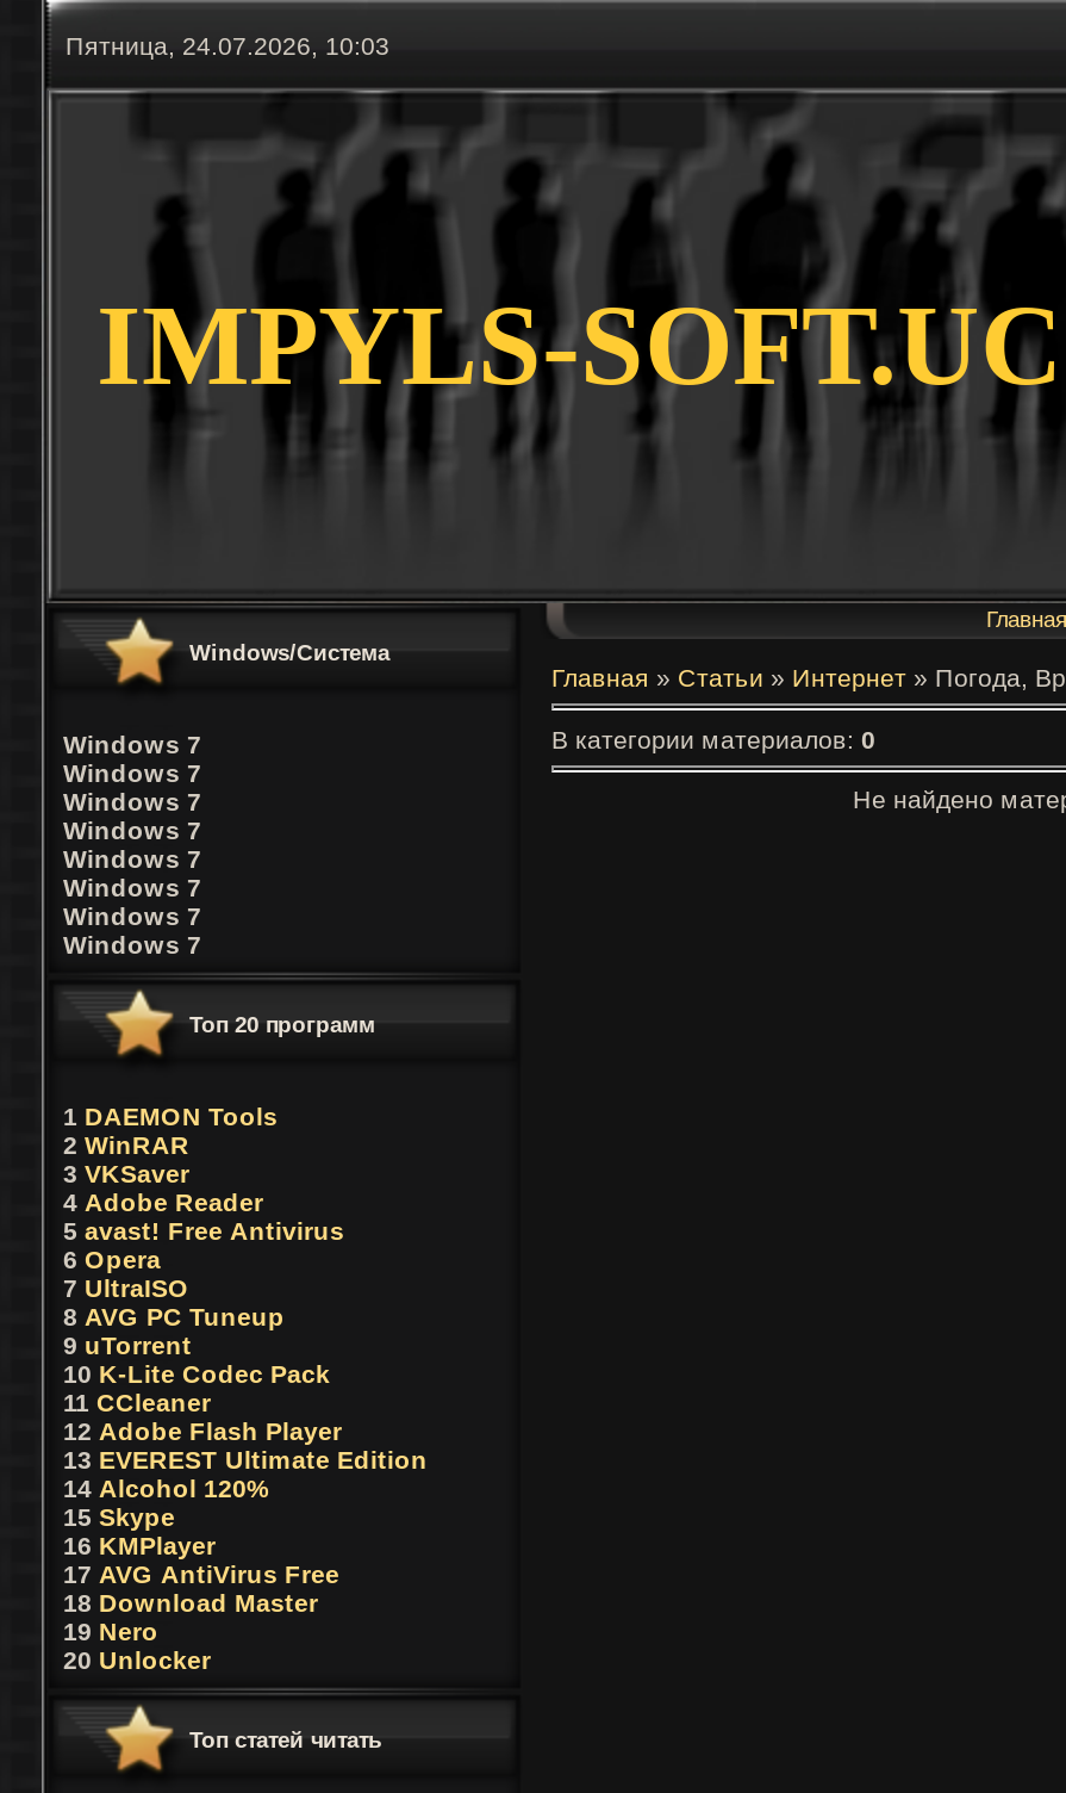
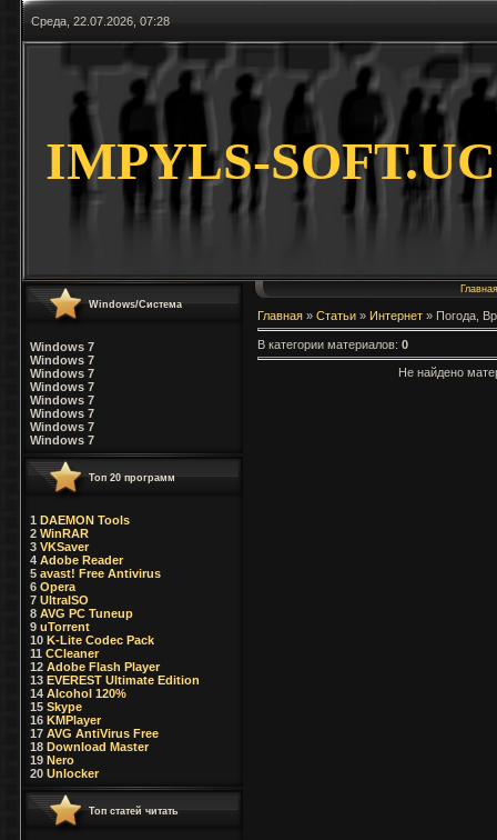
- Пятница, 24.07.2026, 10:03
+ Среда, 22.07.2026, 07:28
